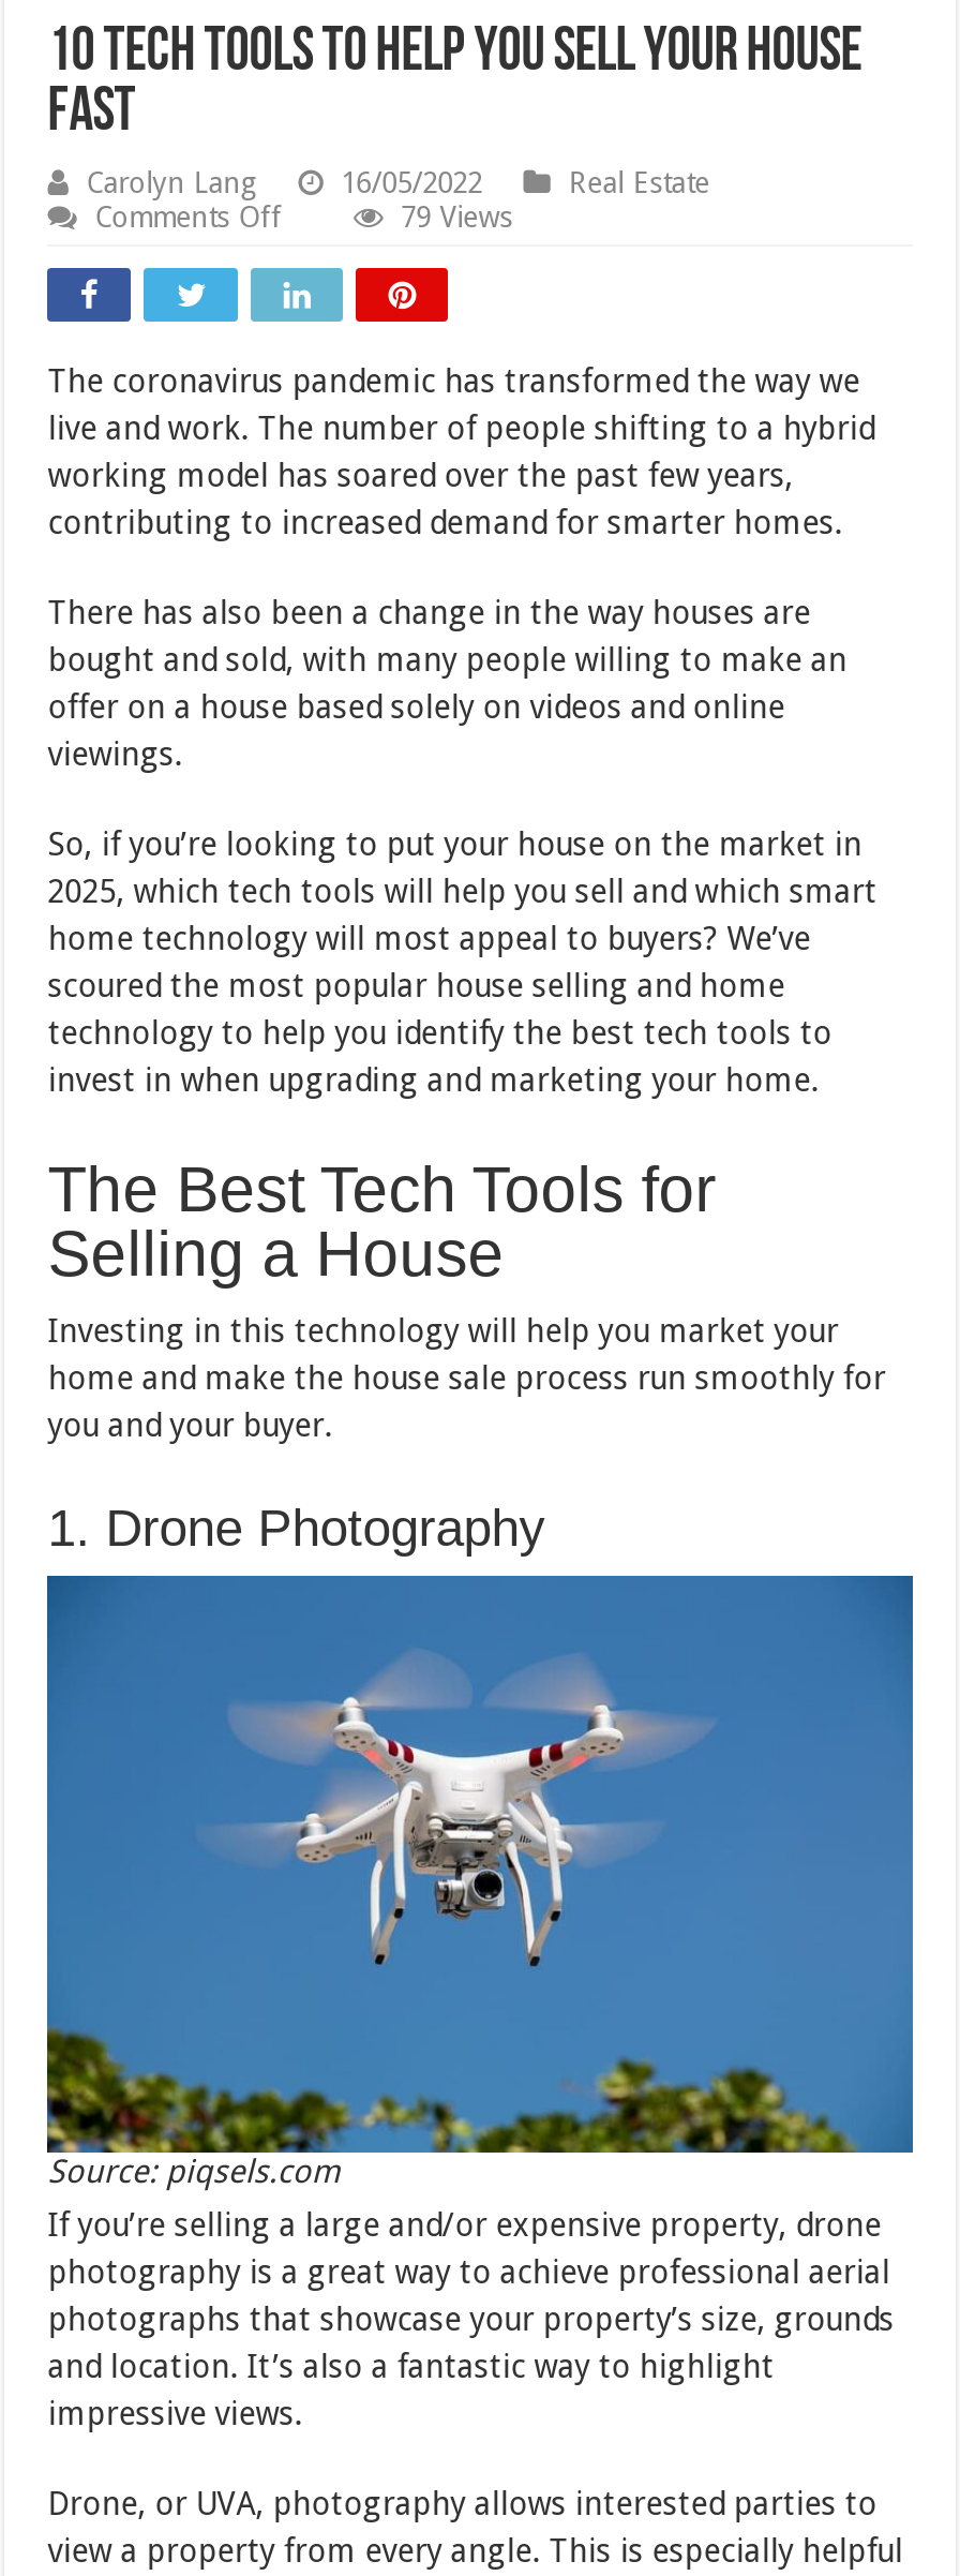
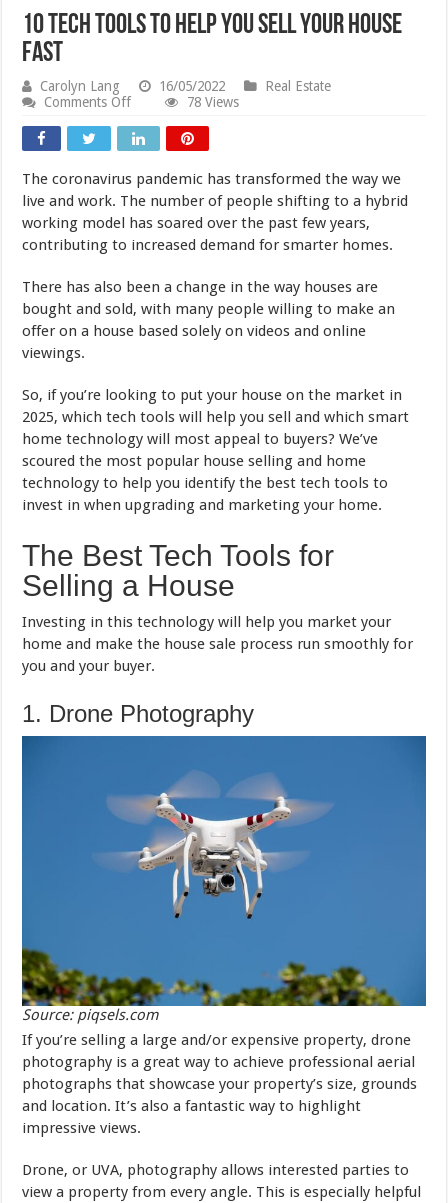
- 79 Views
+ 78 Views
